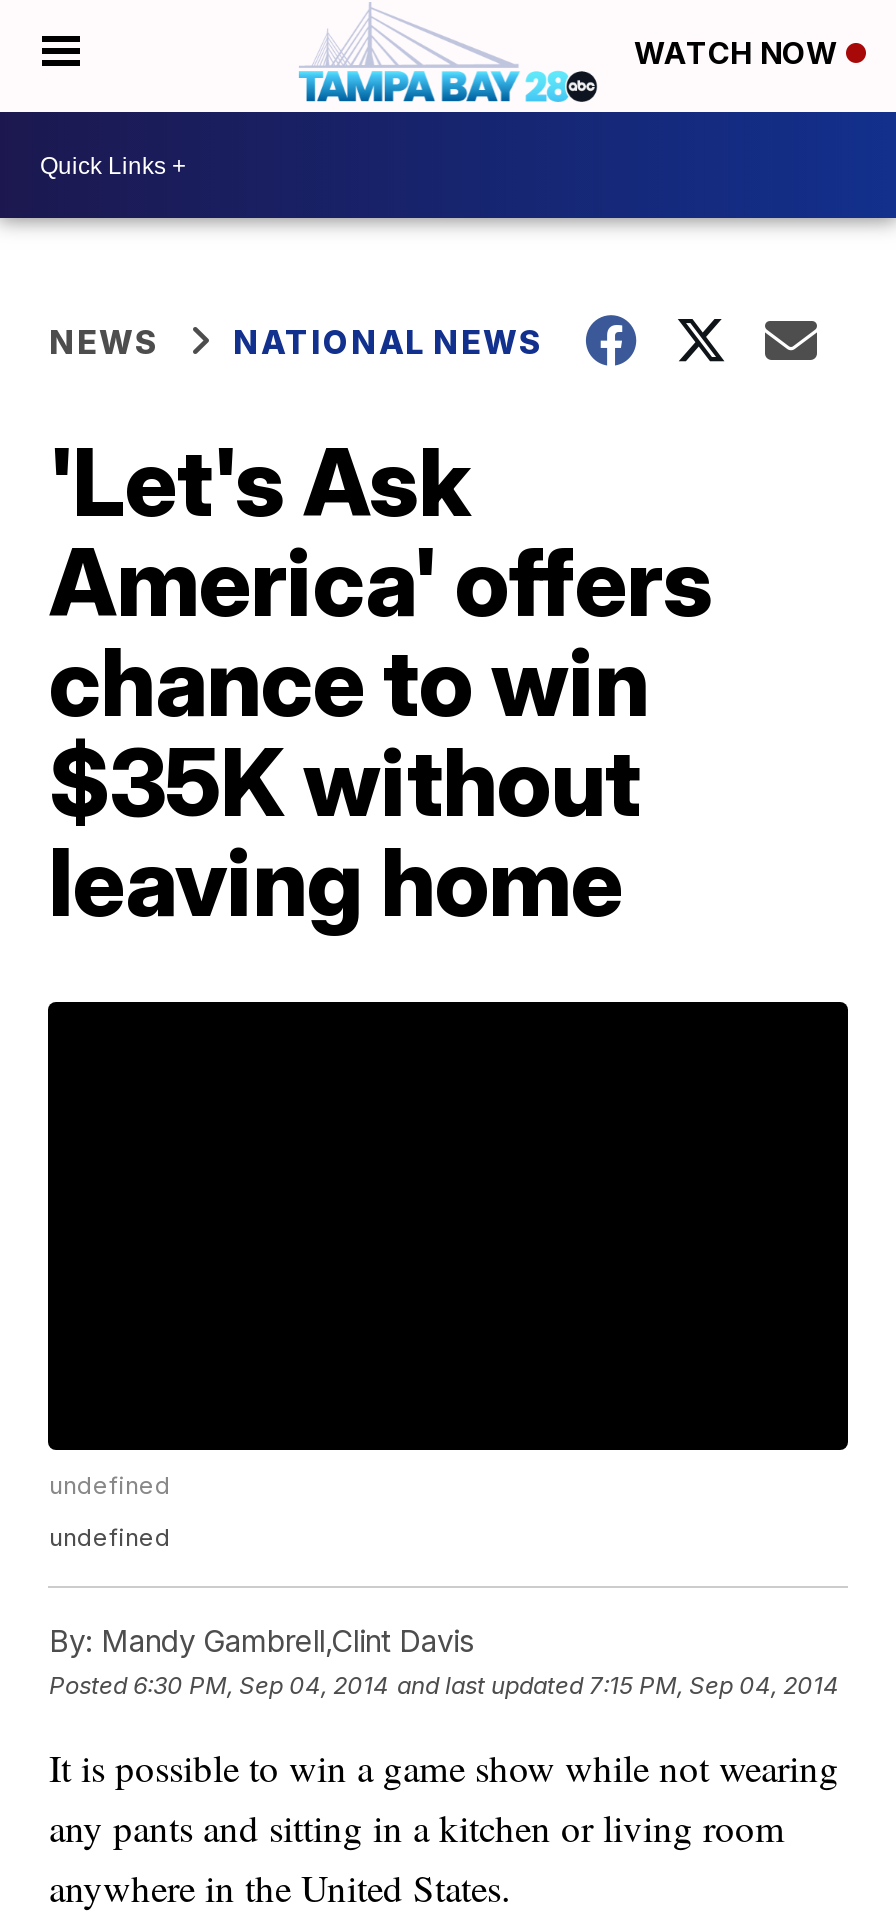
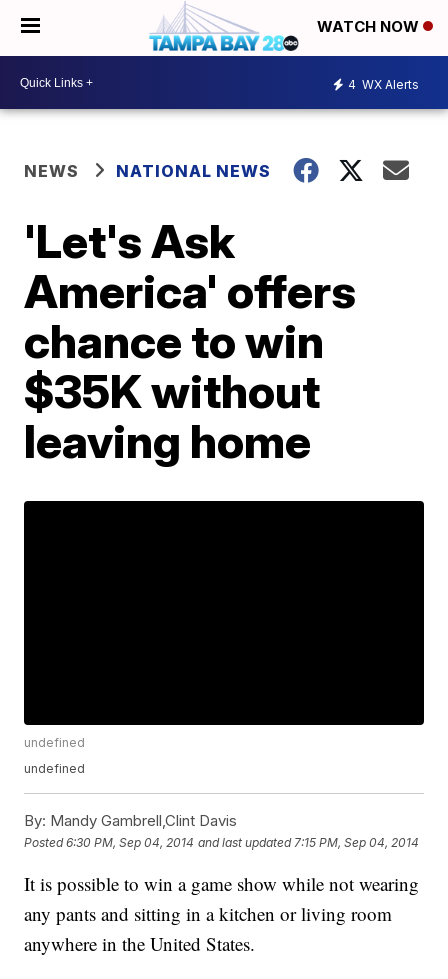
+ 4 WX Alerts
